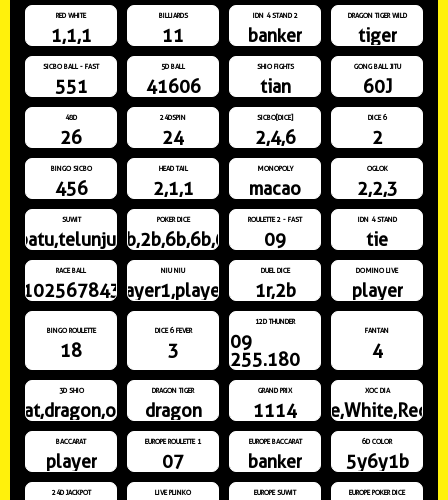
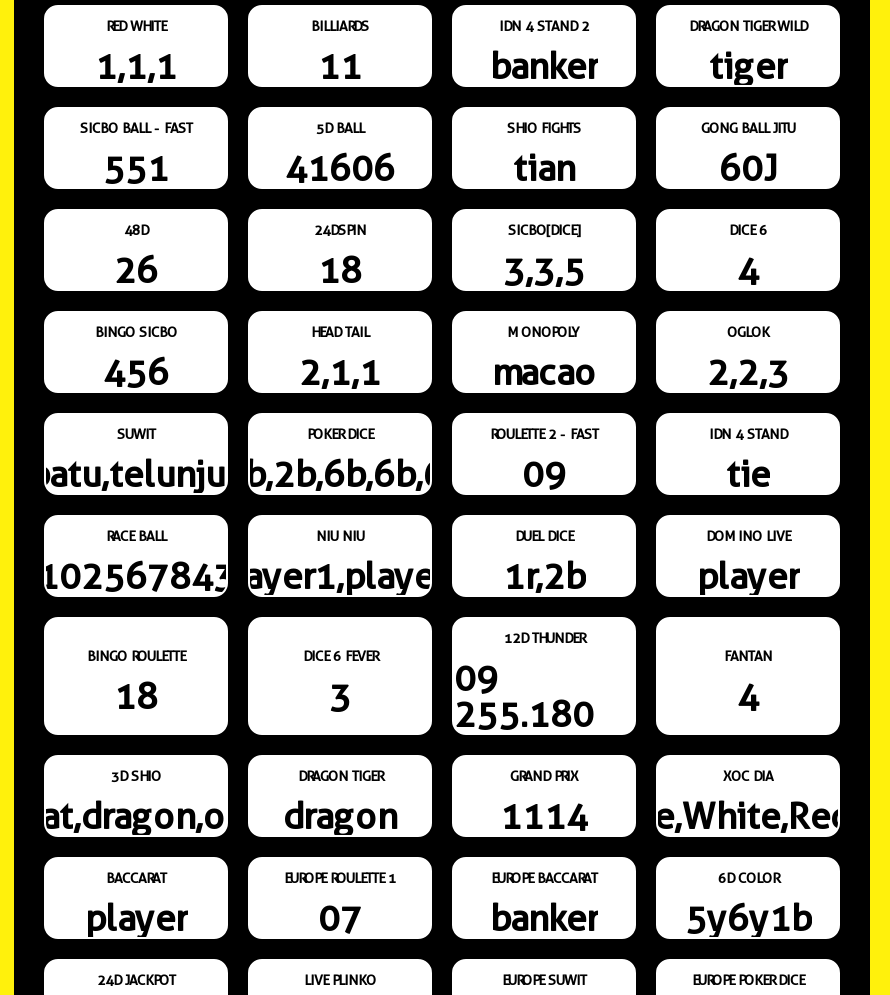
- 24
+ 18

- 2,4,6
+ 3,3,5

- 2
+ 4
